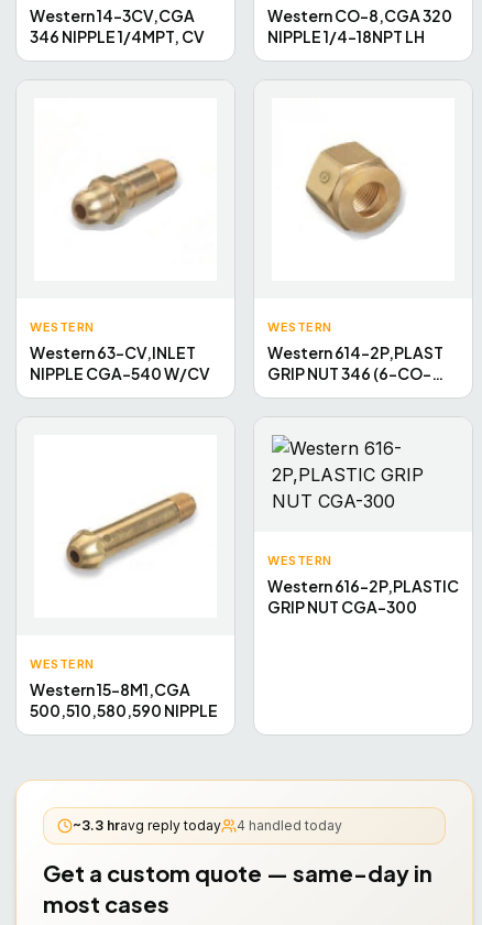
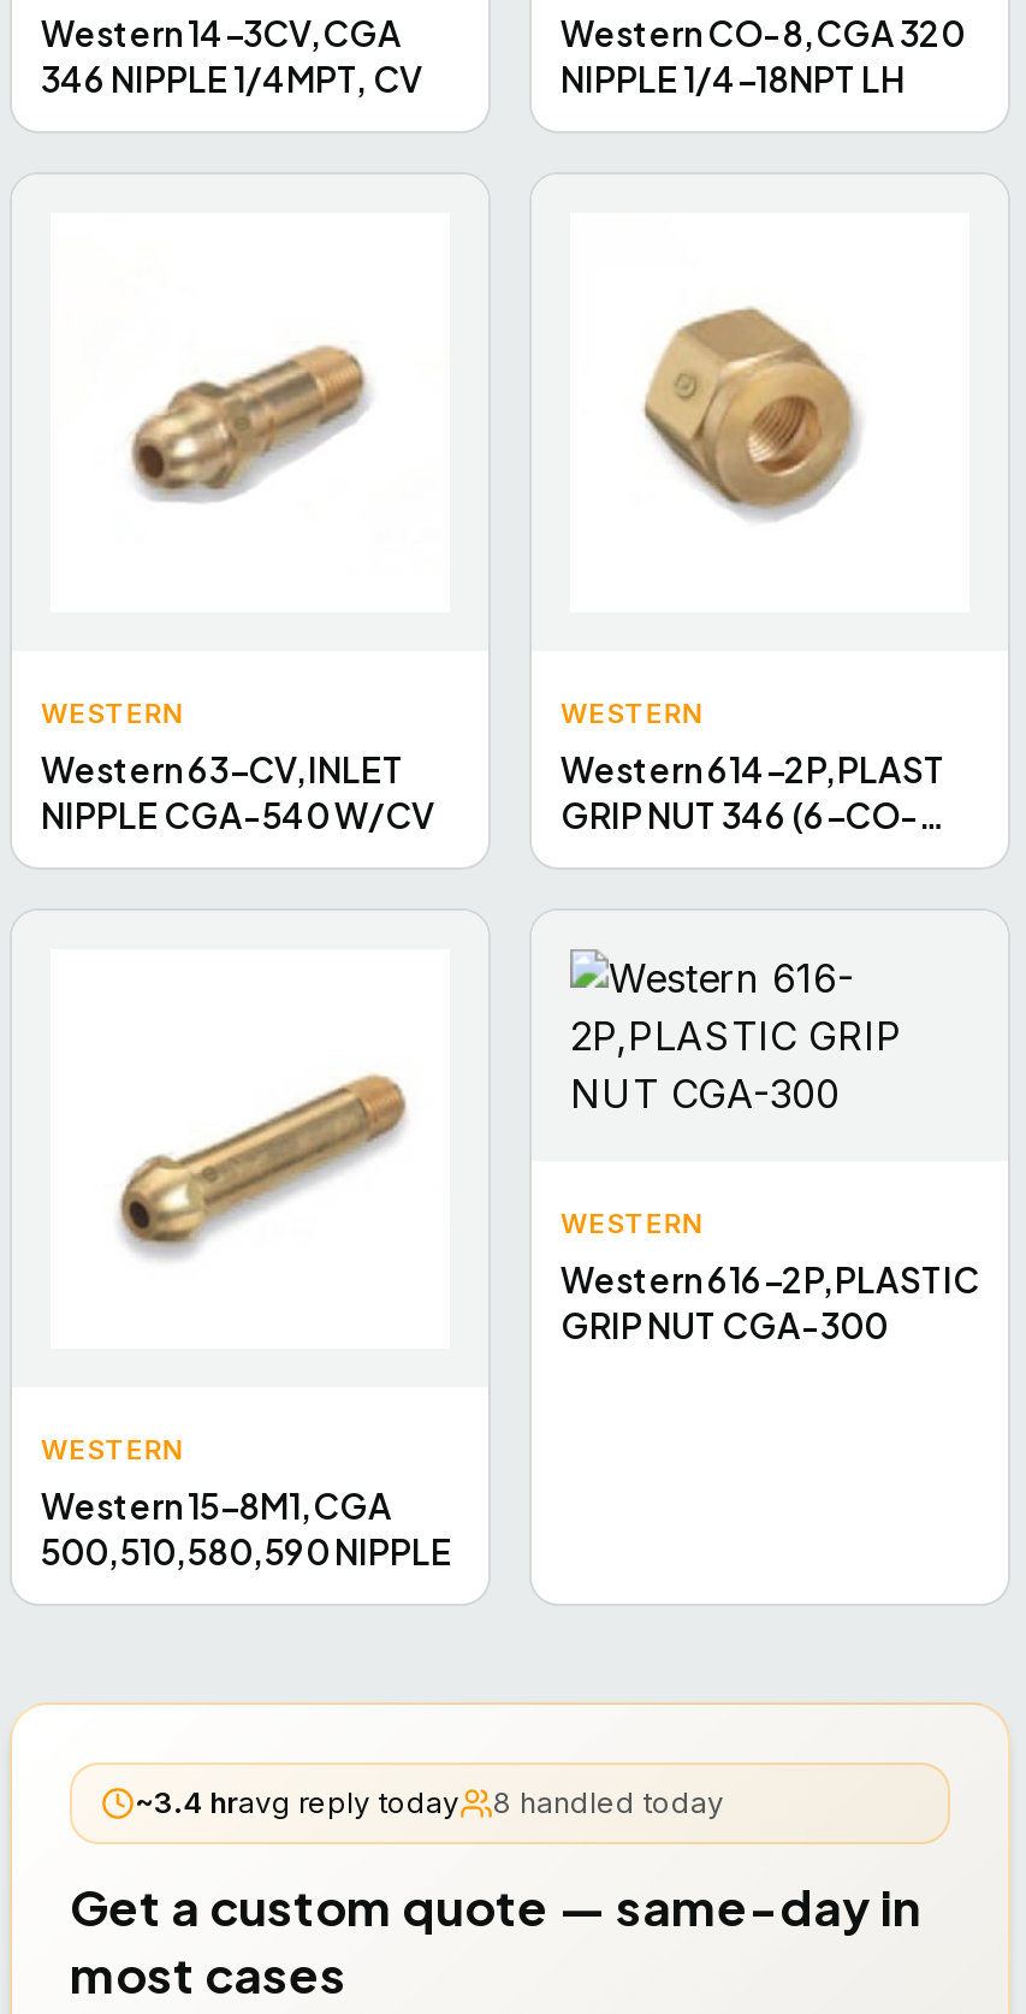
- ~3.3 hravg reply today
+ ~3.4 hravg reply today

- 4 handled today
+ 8 handled today
